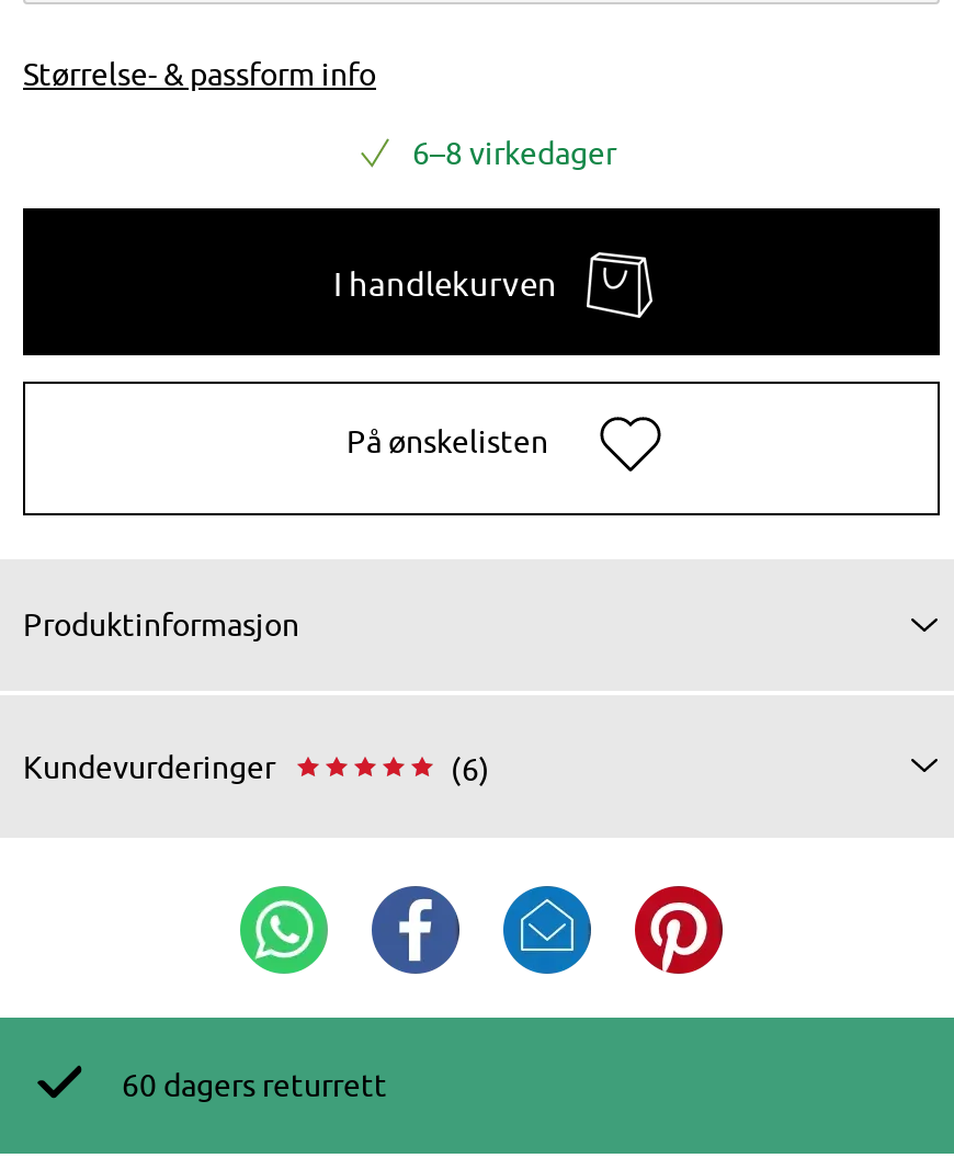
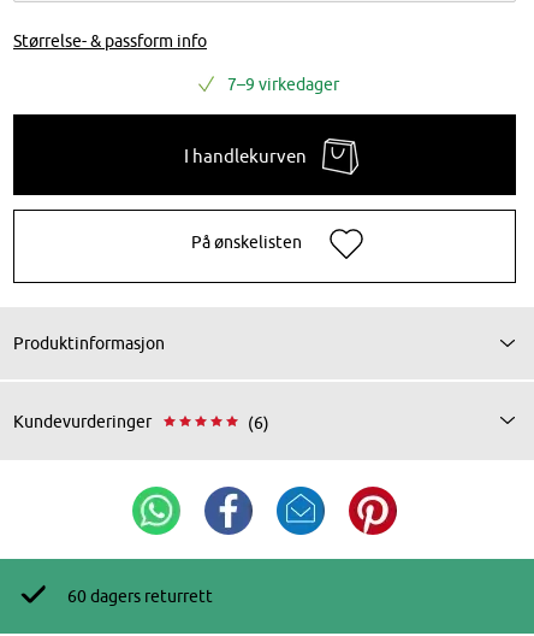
- 6–8 virkedager
+ 7–9 virkedager
